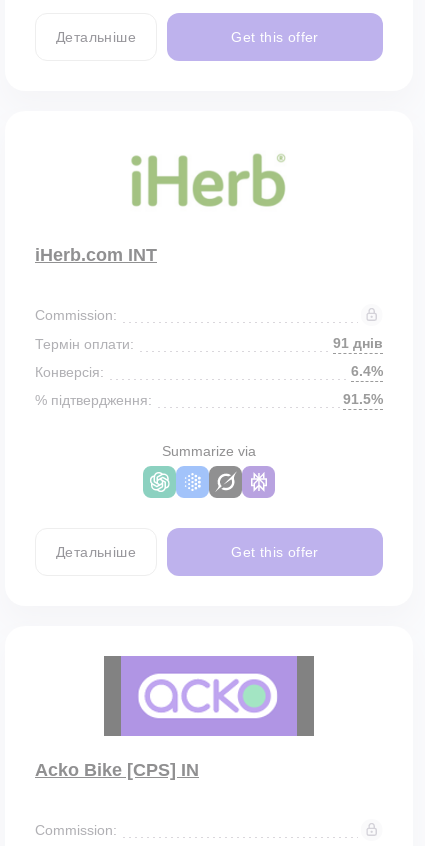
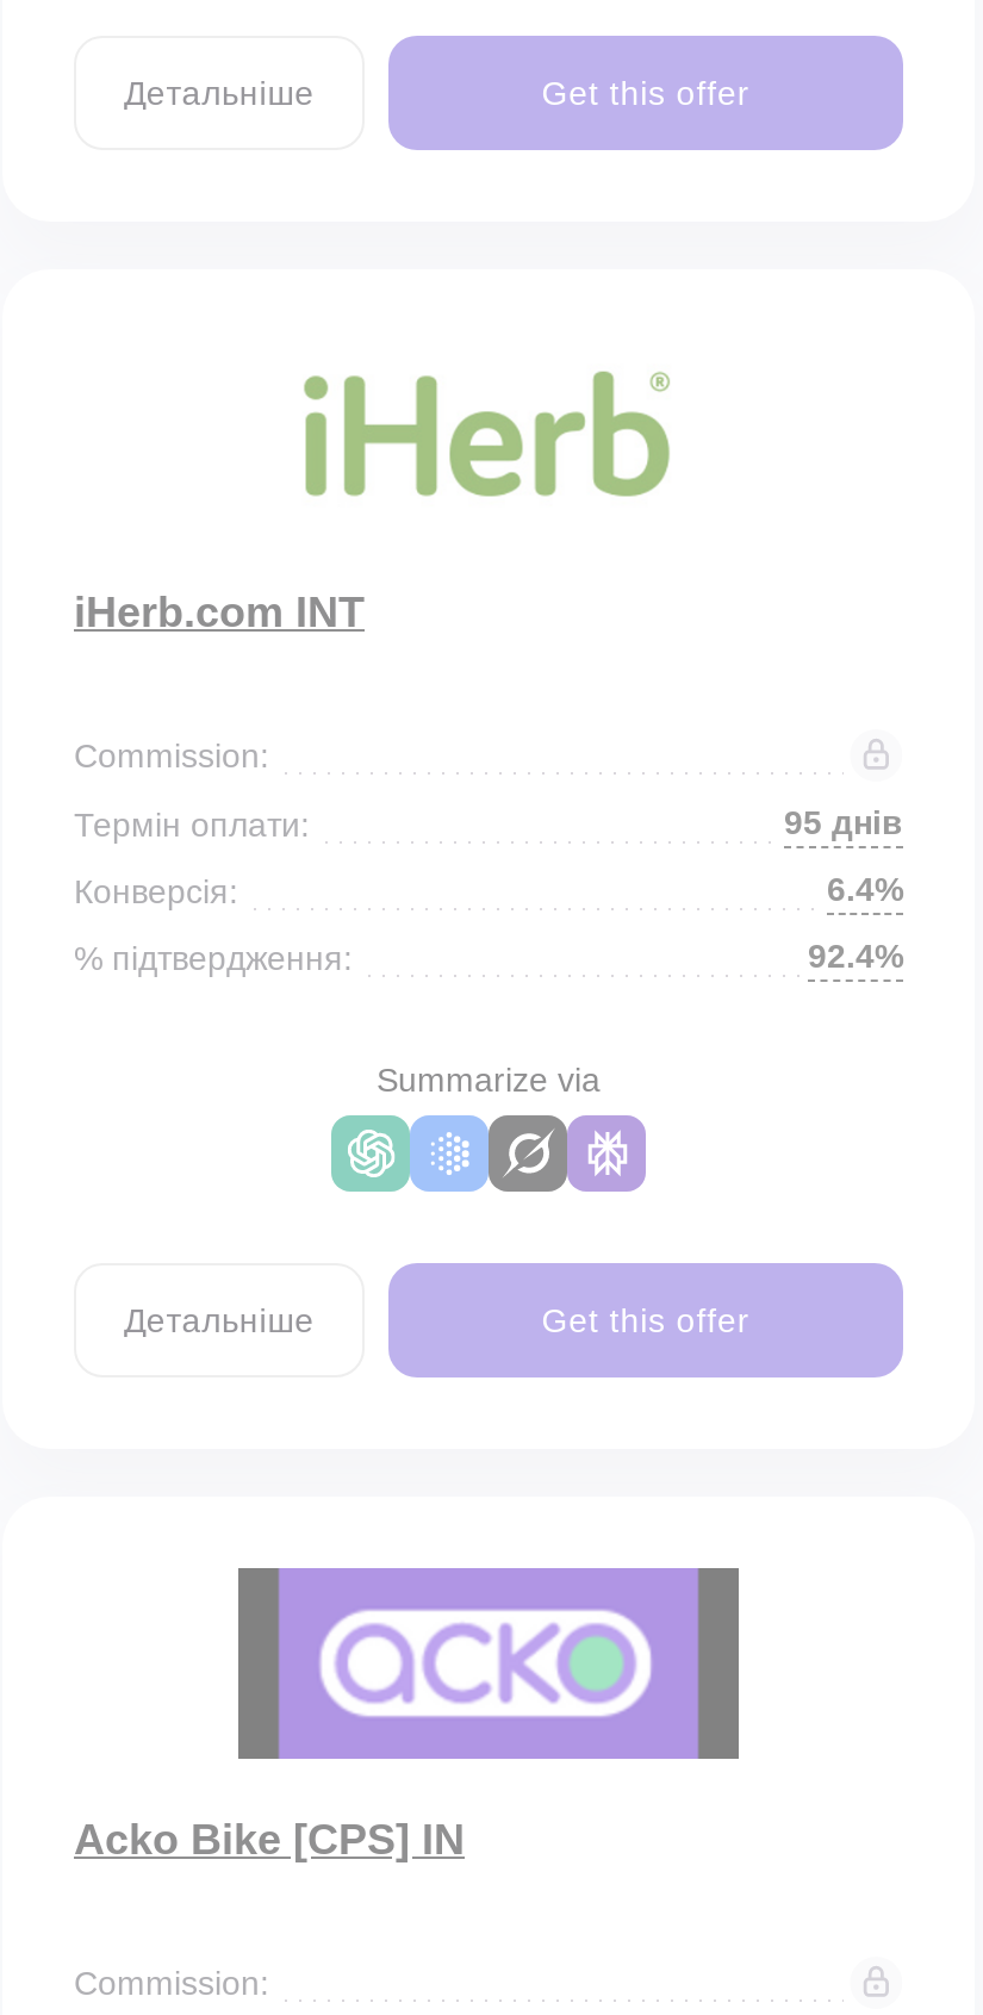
- 91 днів
+ 95 днів

- 91.5%
+ 92.4%
